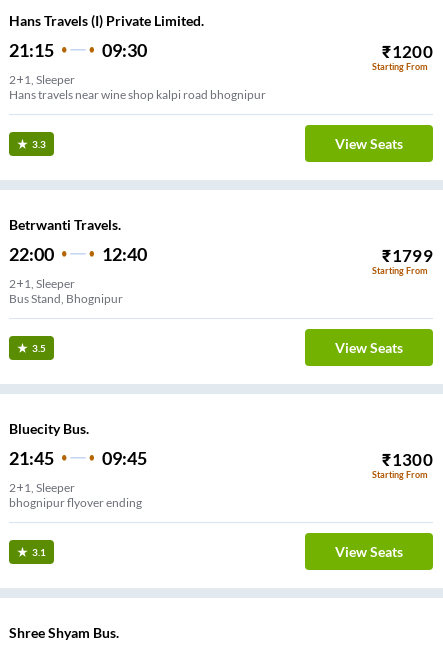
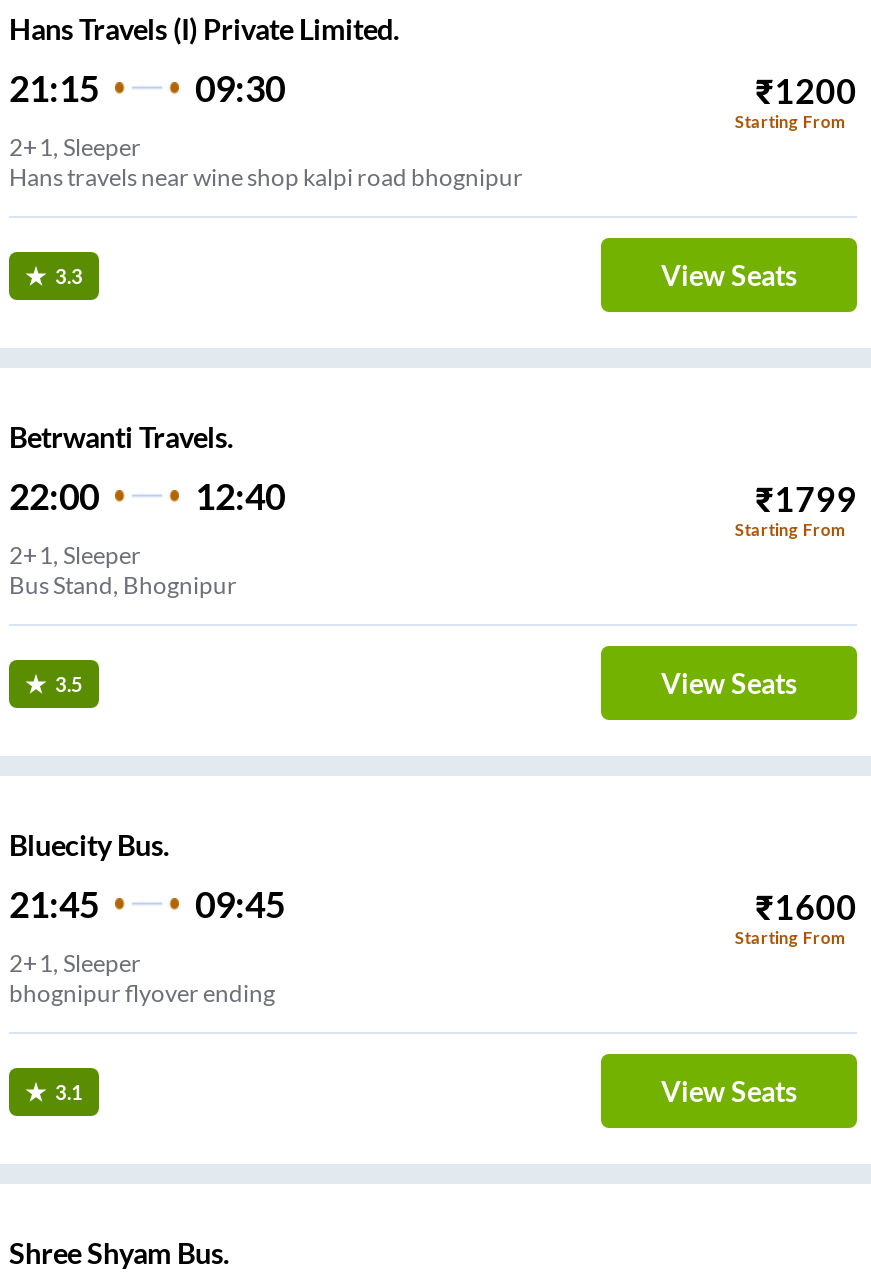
- ₹1300
+ ₹1600
